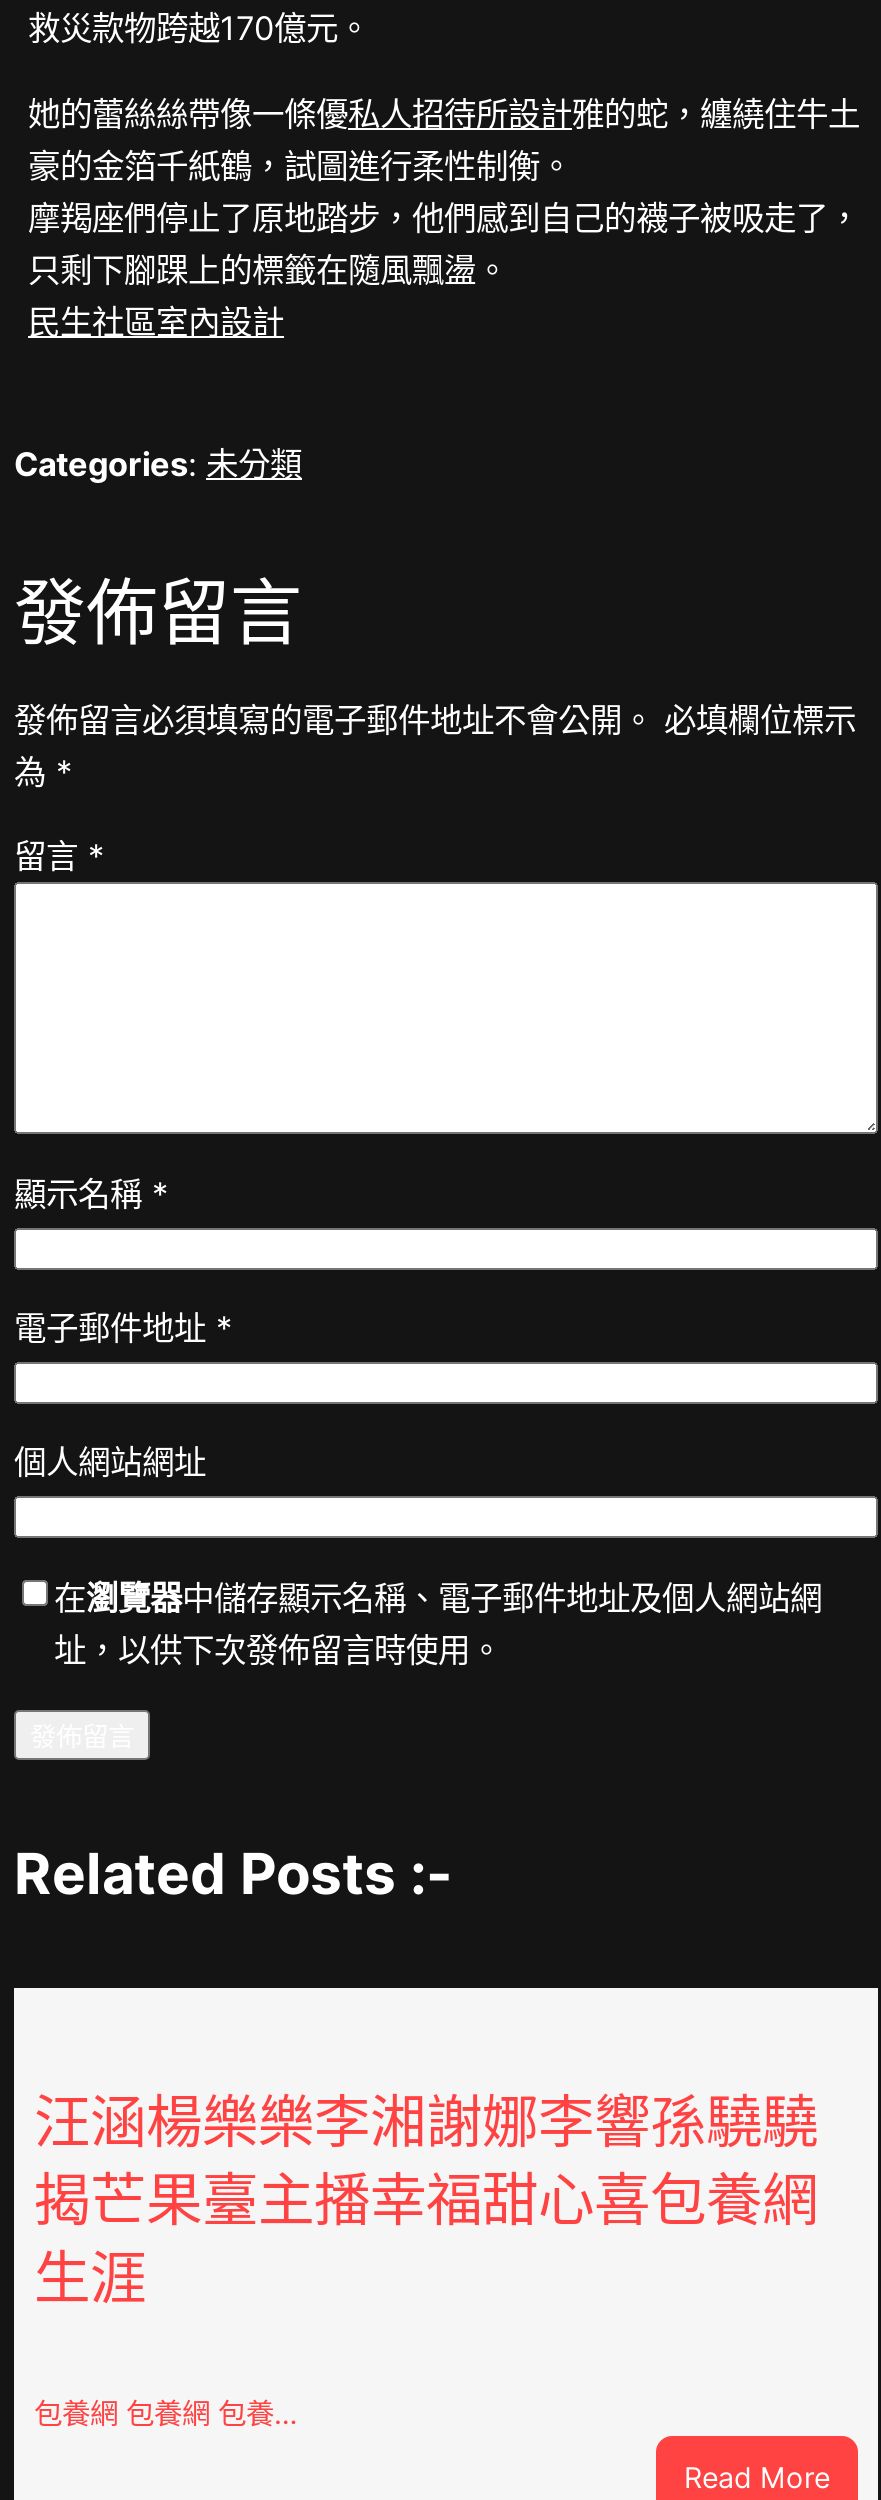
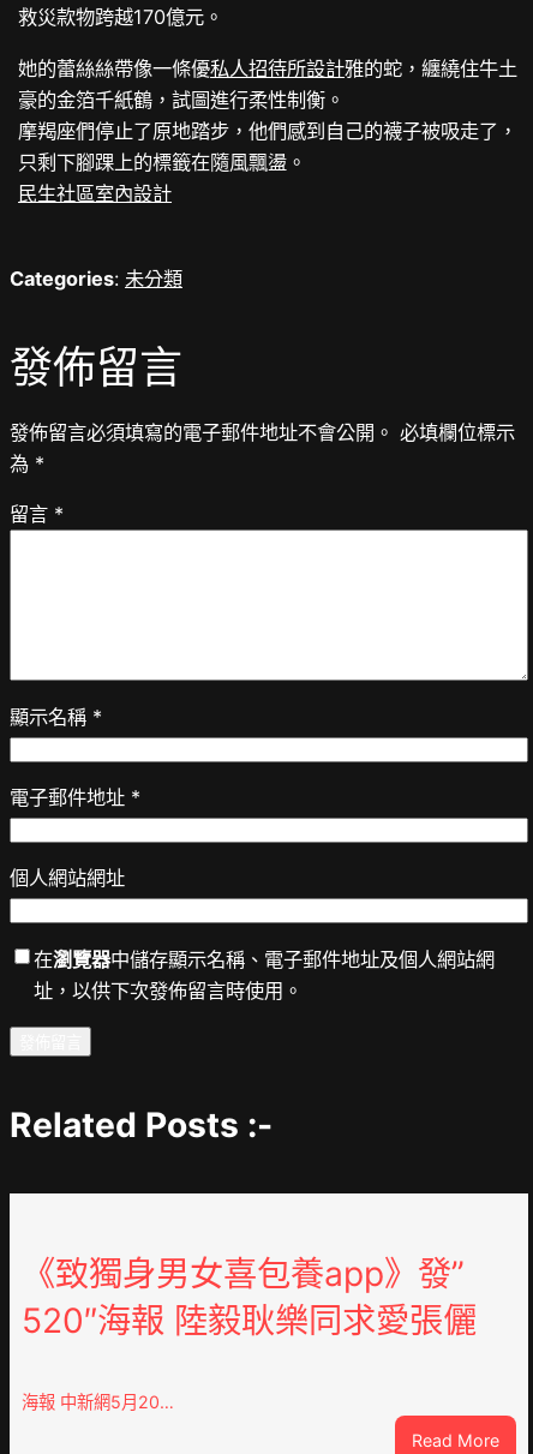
- 汪涵楊樂樂李湘謝娜李響孫驍驍
- 揭芒果臺主播幸福甜心喜包養網
- 生涯
+ 《致獨身男女喜包養app》發”
+ 520″海報 陸毅耿樂同求愛張儷

- 包養網 包養網 包養…
+ 海報 中新網5月20…
